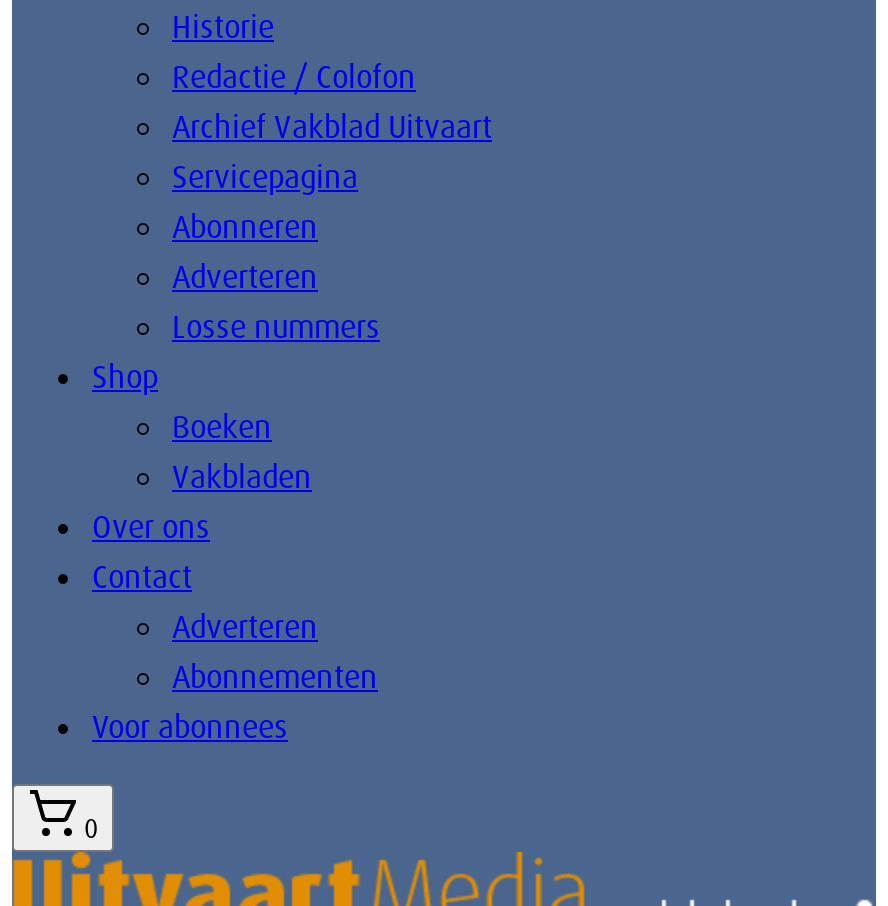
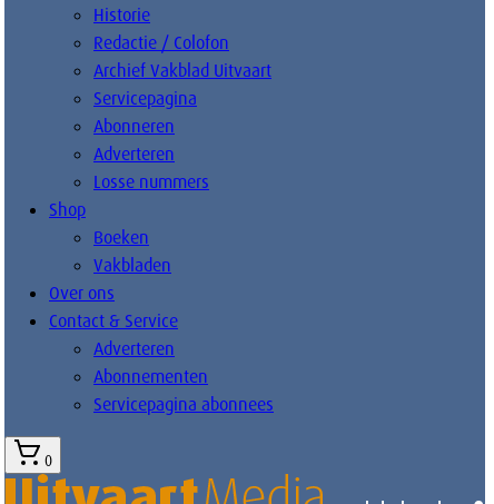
- Contact
+ Contact & Service

- Voor abonnees
+ Servicepagina abonnees
